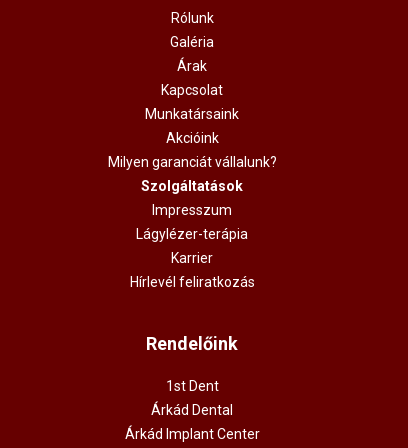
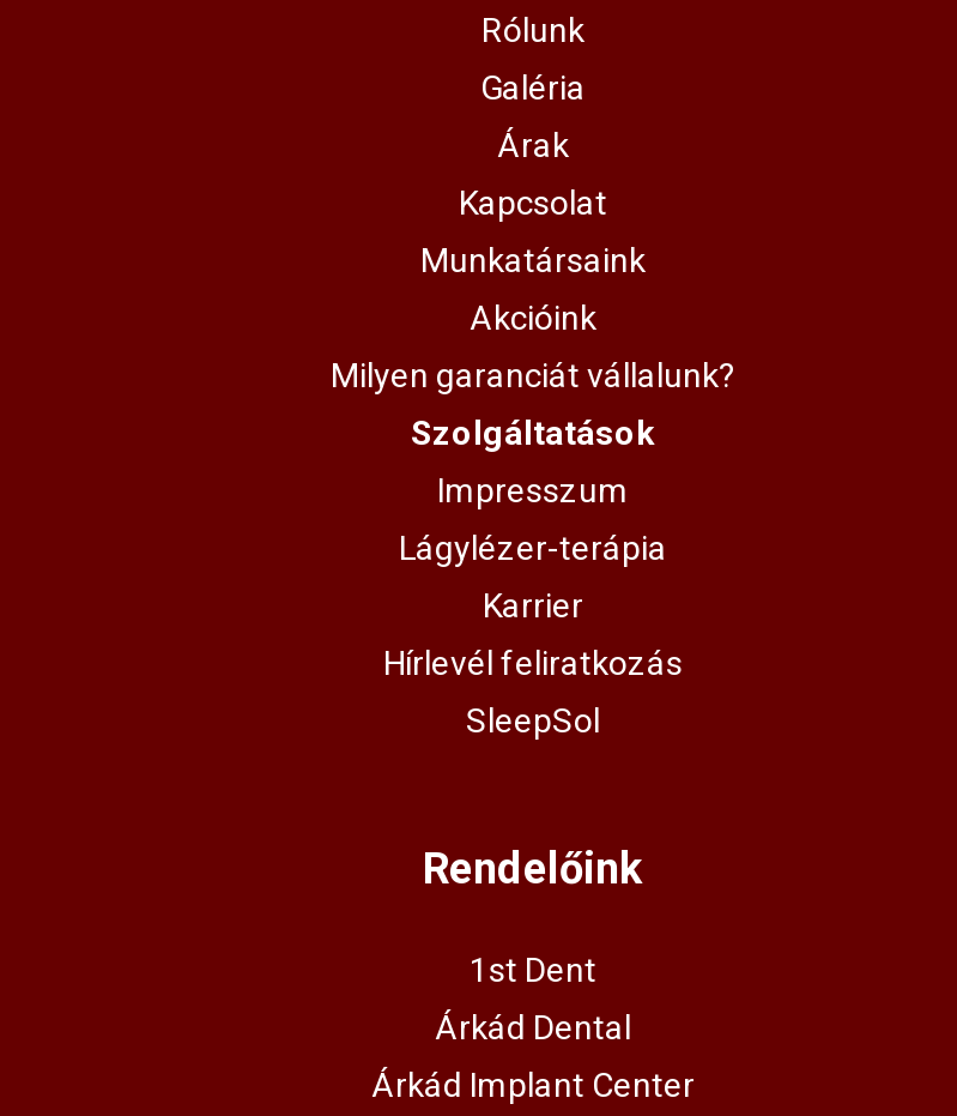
+ SleepSol
